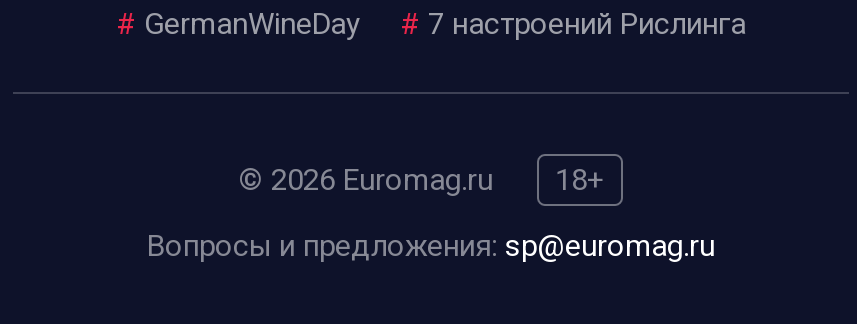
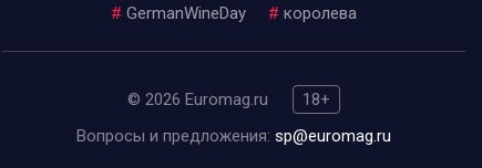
- # 7 настроений Рислинга
+ # королева
